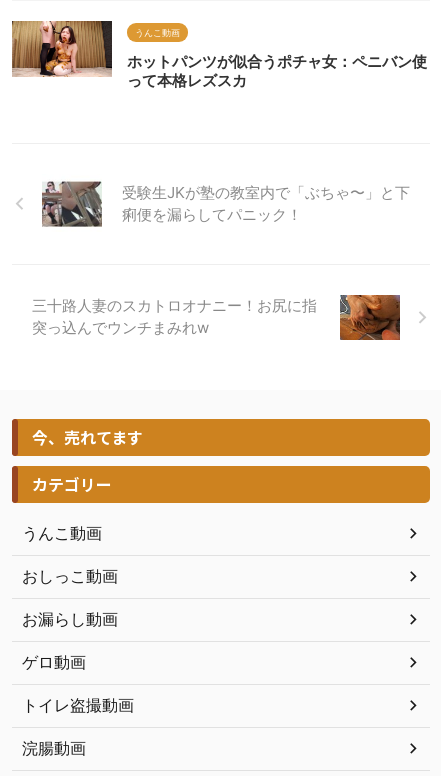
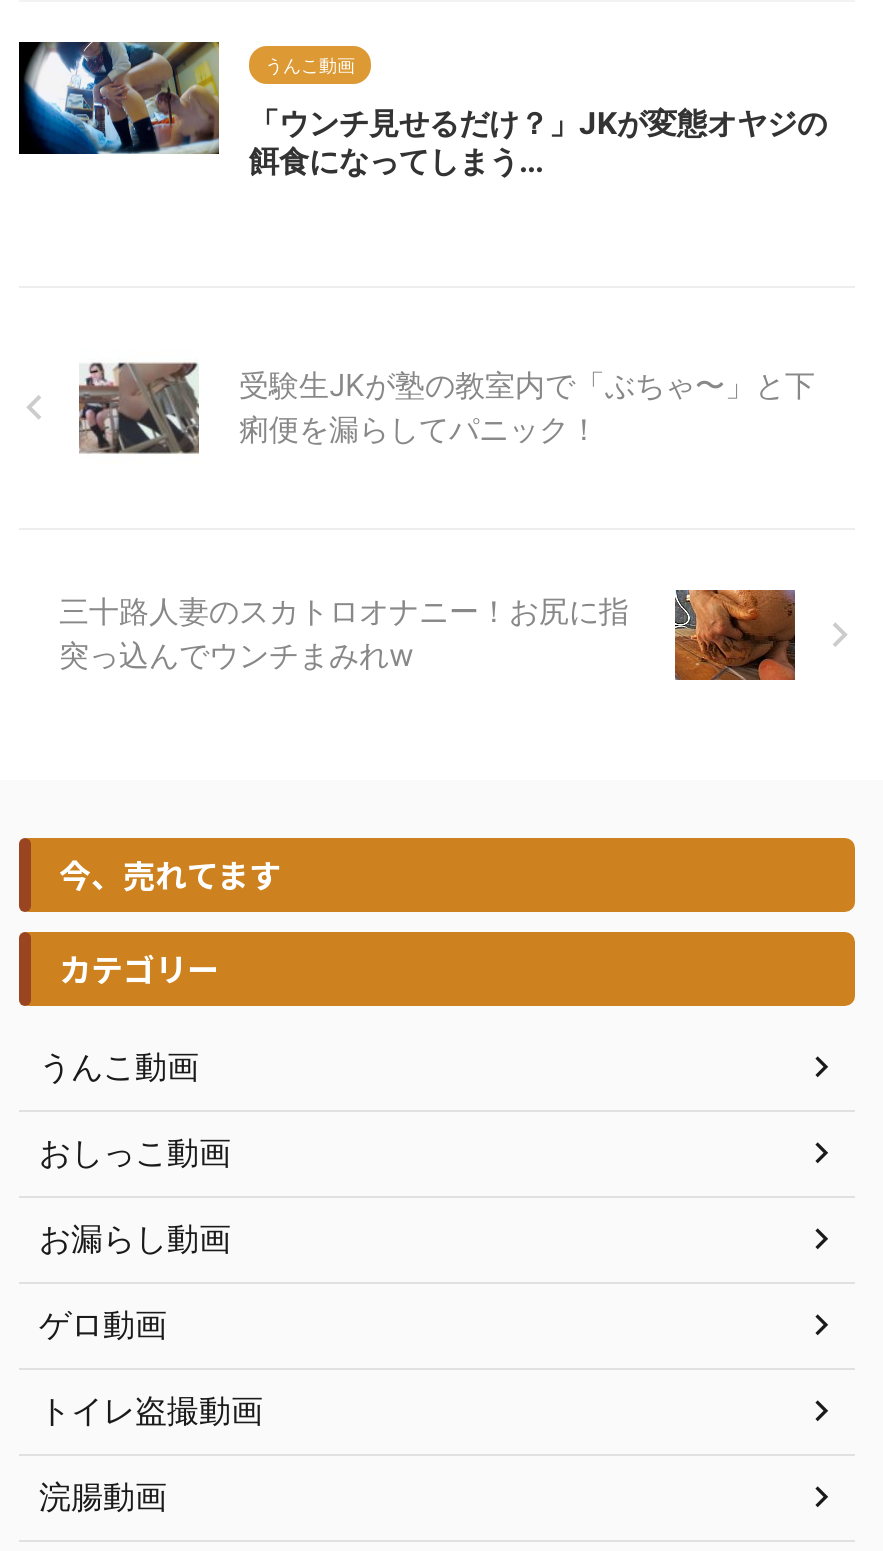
- [image]
- ホットパンツが似合うポチャ女：ペニバン使
- って本格レズスカ
+ [image]
+ 「ウンチ見せるだけ？」JKが変態オヤジの
+ 餌食になってしまう...
